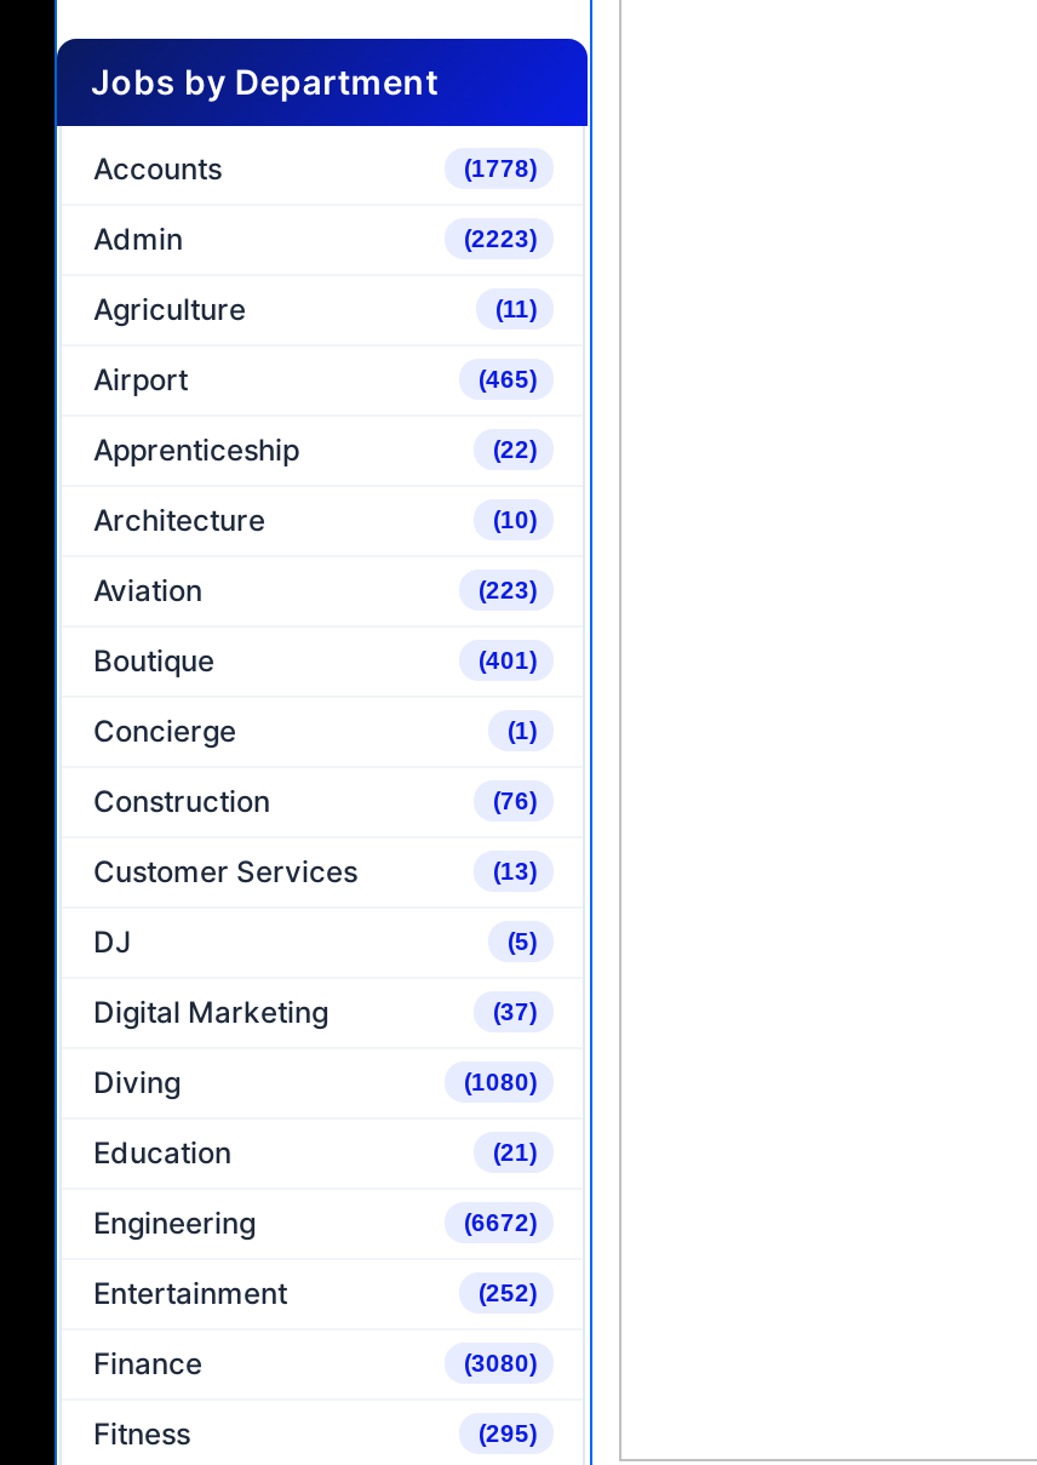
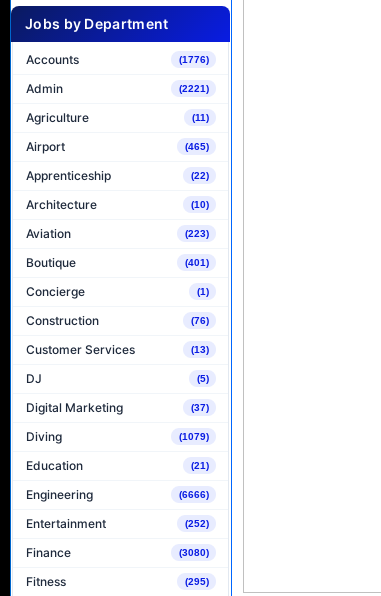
- (1778)
+ (1776)

- (2223)
+ (2221)

- (1080)
+ (1079)

- (6672)
+ (6666)
